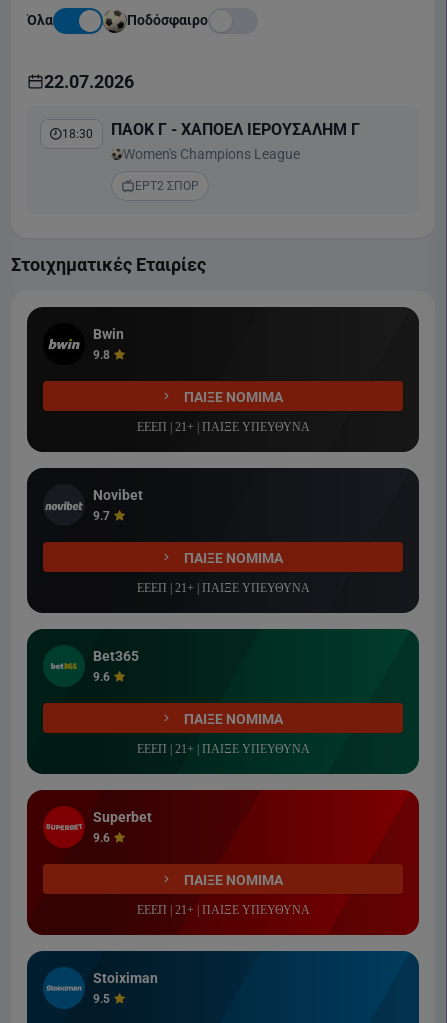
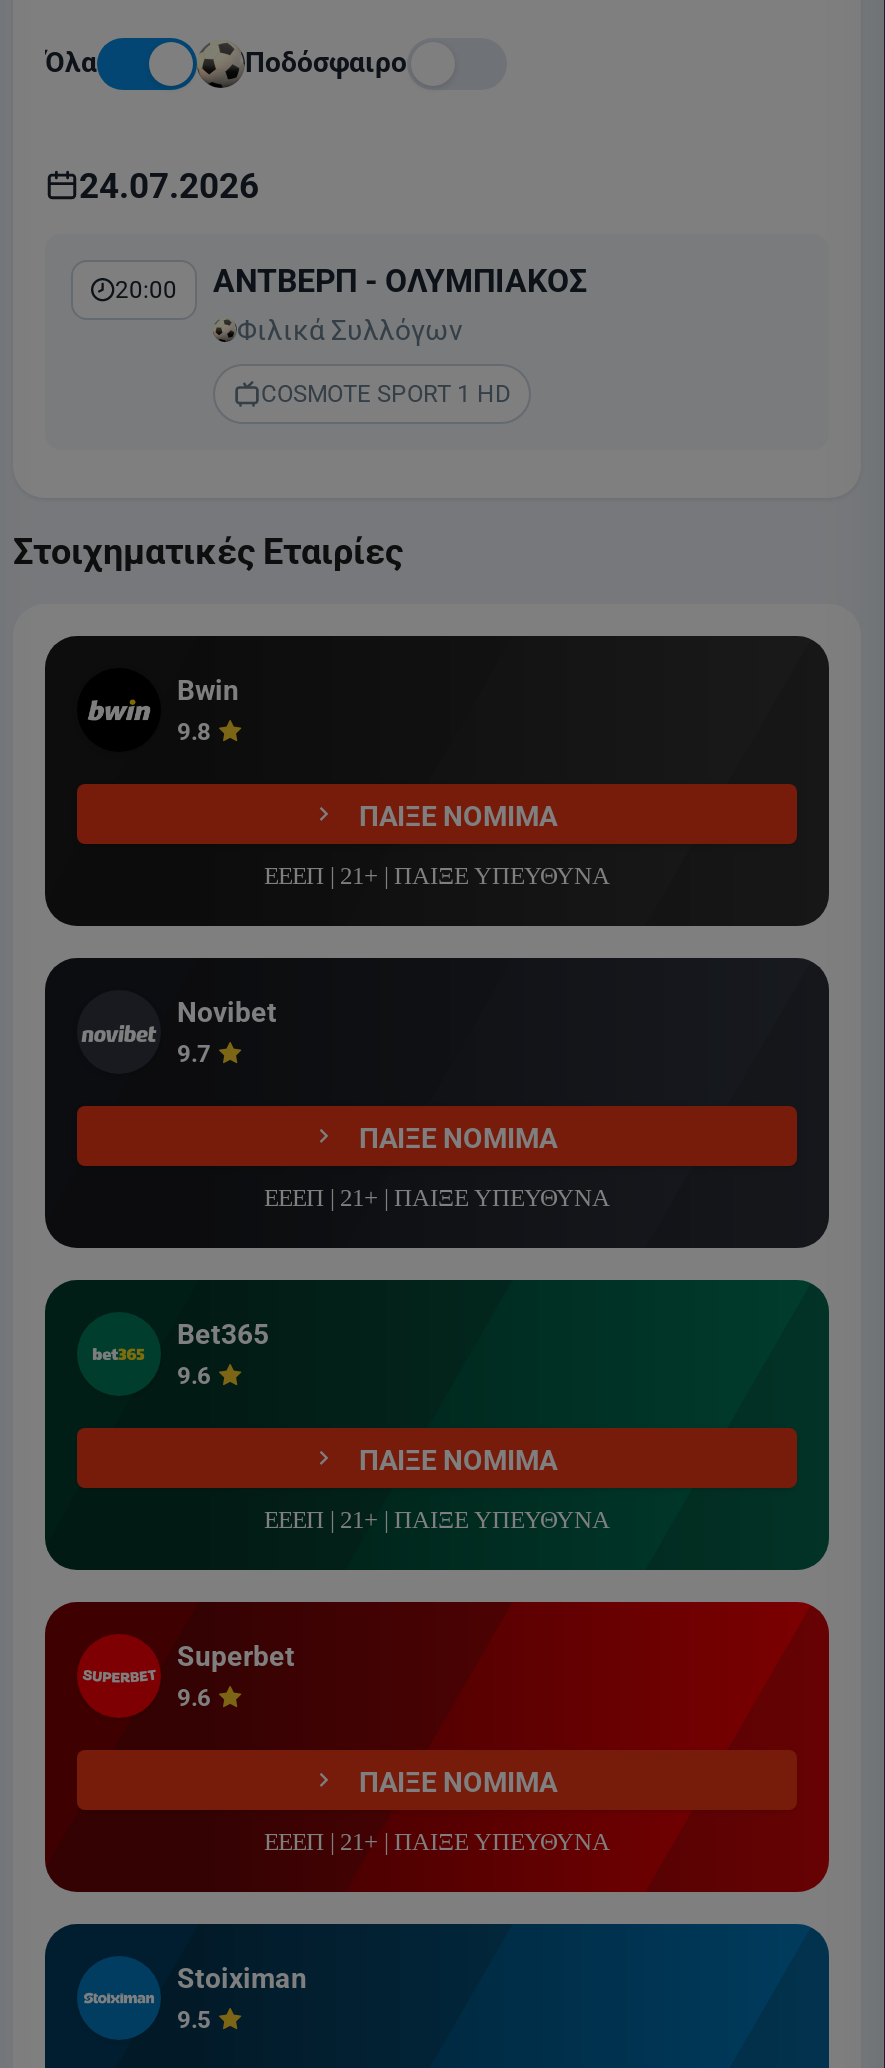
- 22.07.2026
+ 24.07.2026

- 18:30
- ΠΑΟΚ Γ - ΧΑΠΟΕΛ ΙΕΡΟΥΣΑΛΗΜ Γ
- Women's Champions League
+ 20:00
+ ΑΝΤΒΕΡΠ - ΟΛΥΜΠΙΑΚΟΣ
+ Φιλικά Συλλόγων

- ΕΡΤ2 ΣΠΟΡ
+ COSMOTE SPORT 1 HD
